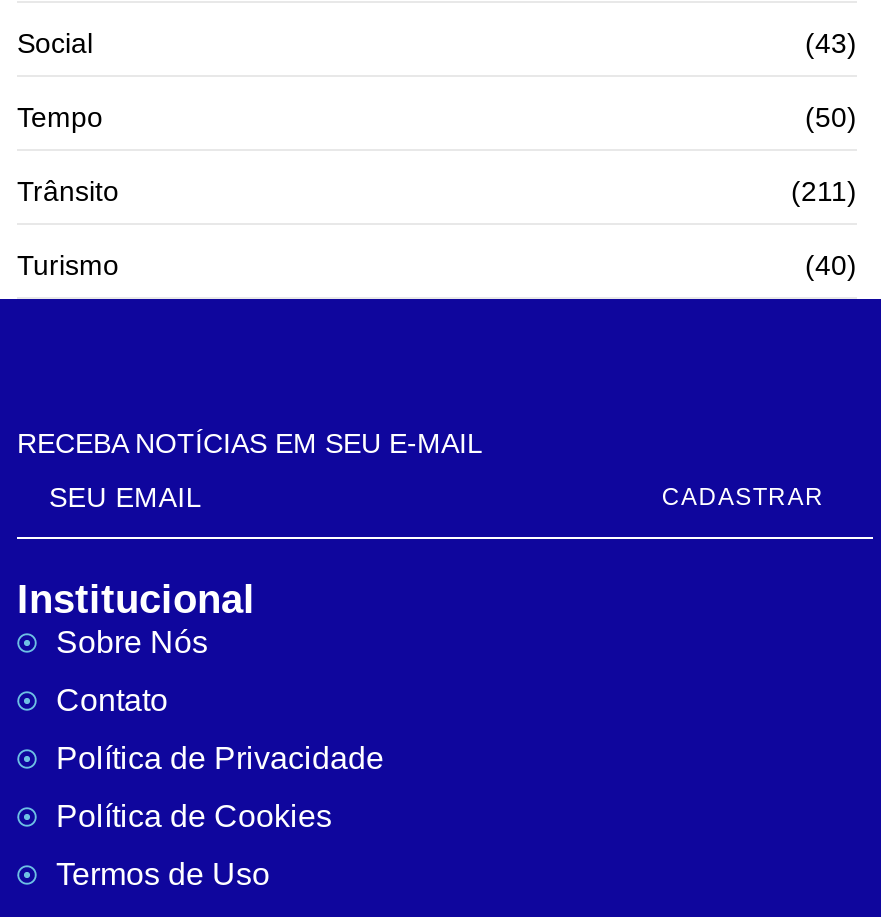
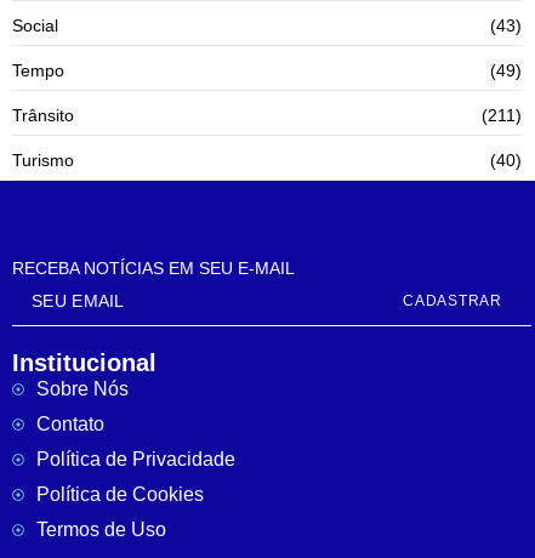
- (50)
+ (49)
